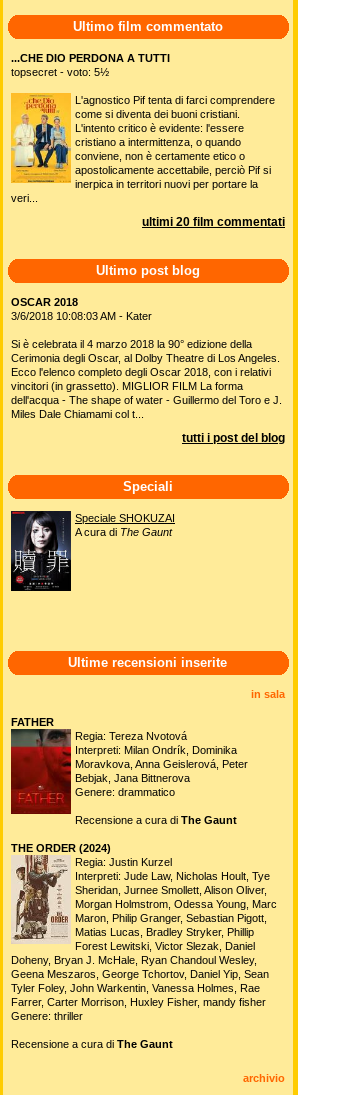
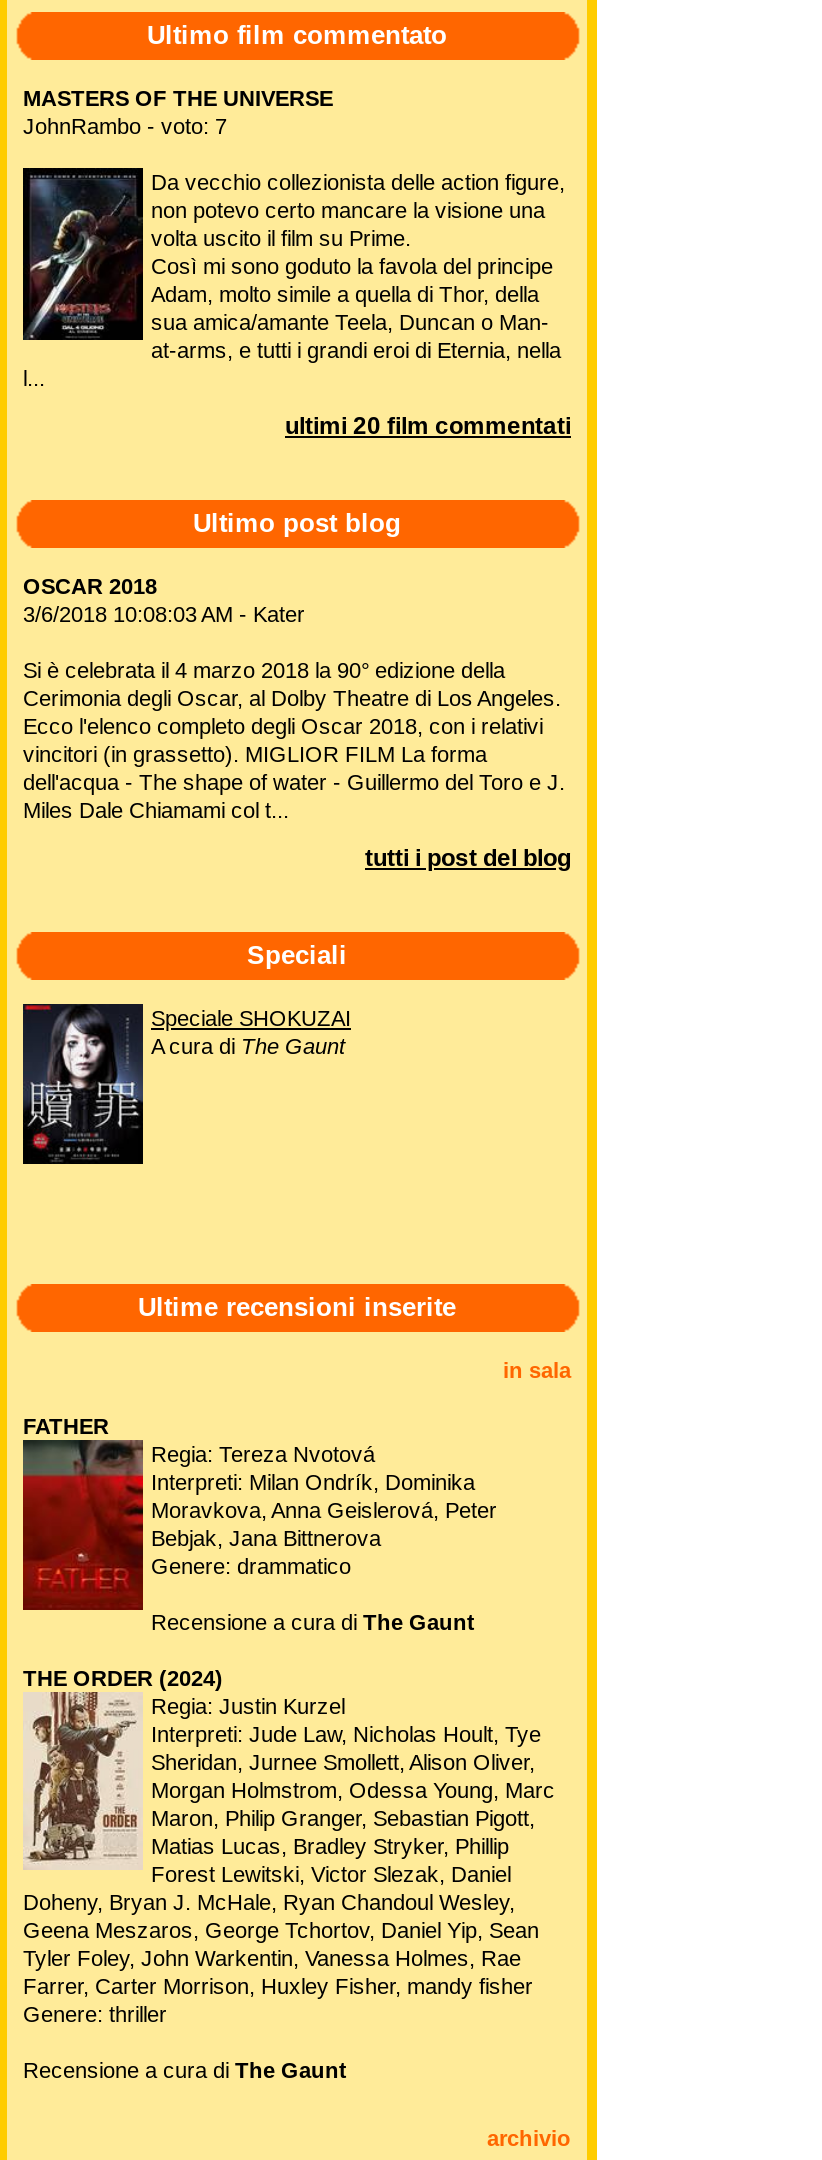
- ...CHE DIO PERDONA A TUTTI
- topsecret - voto: 5½
+ MASTERS OF THE UNIVERSE
+ JohnRambo - voto: 7

- [image]
- L'agnostico Pif tenta di farci comprendere
- come si diventa dei buoni cristiani.
- L'intento critico è evidente: l'essere
- cristiano a intermittenza, o quando
- conviene, non è certamente etico o
- apostolicamente accettabile, perciò Pif si
- inerpica in territori nuovi per portare la
- veri...
+ [image]
+ Da vecchio collezionista delle action figure,
+ non potevo certo mancare la visione una
+ volta uscito il film su Prime.
+ Così mi sono goduto la favola del principe
+ Adam, molto simile a quella di Thor, della
+ sua amica/amante Teela, Duncan o Man-
+ at-arms, e tutti i grandi eroi di Eternia, nella
+ l...
